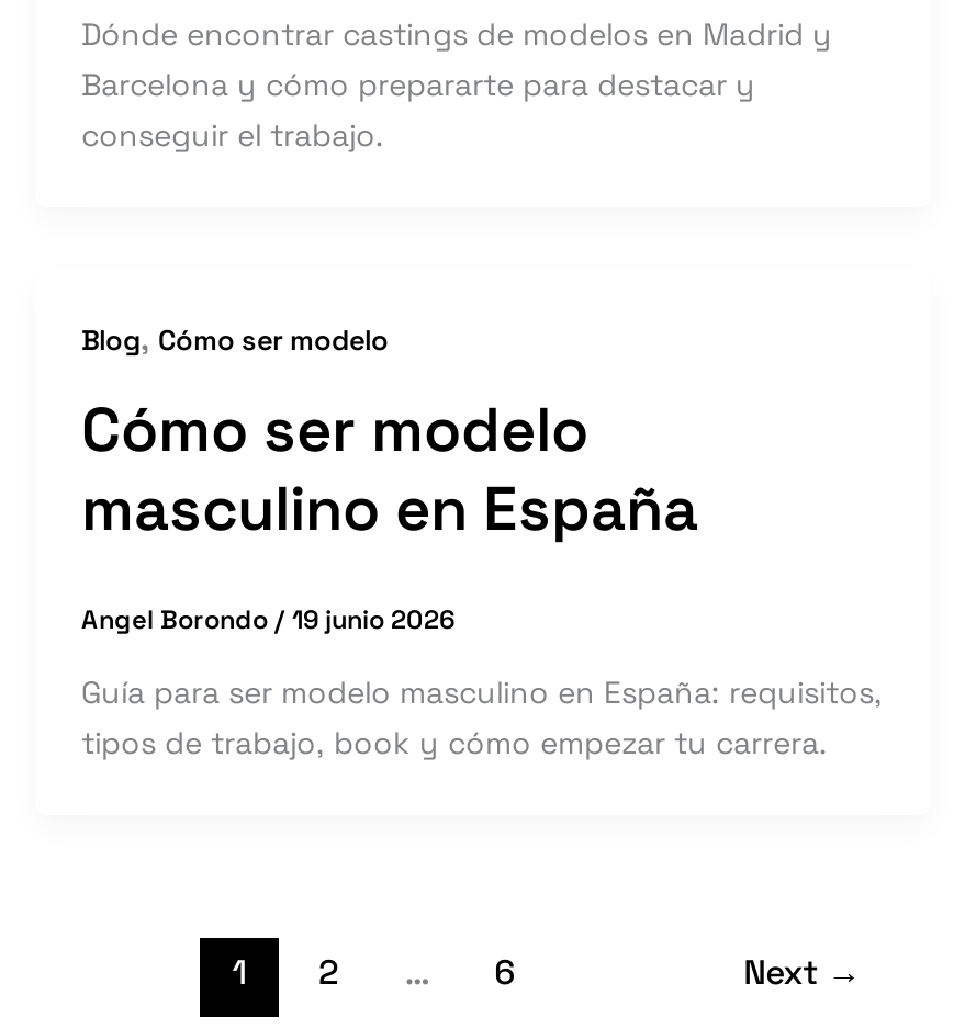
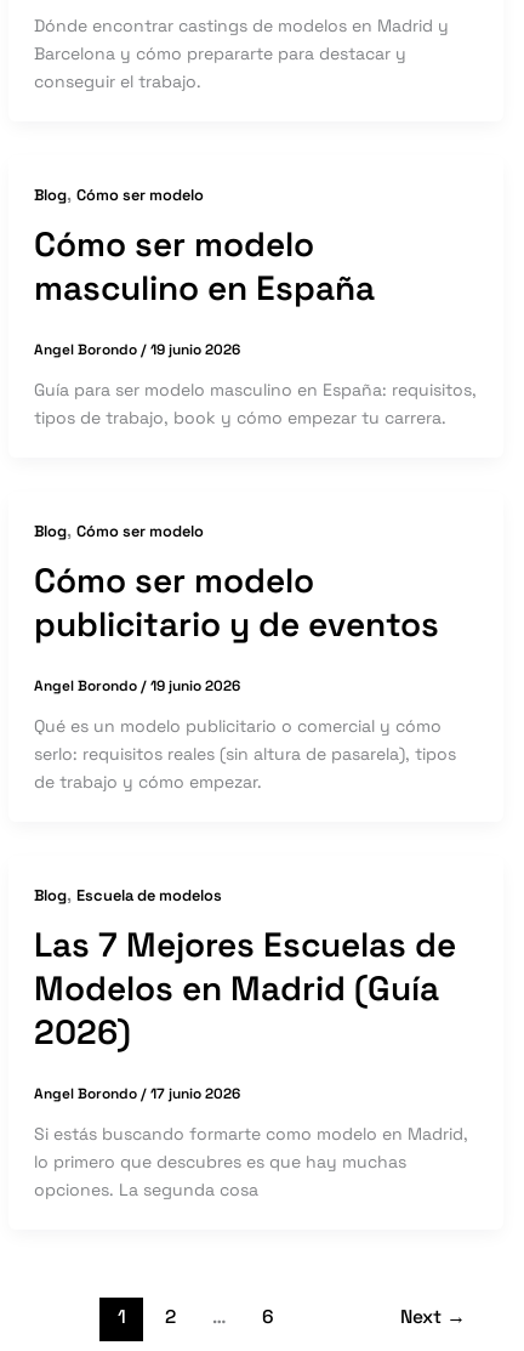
+ Blog, Cómo ser modelo
+ Cómo ser modelo
+ publicitario y de eventos
+ Angel Borondo / 19 junio 2026
+ Qué es un modelo publicitario o comercial y cómo
+ serlo: requisitos reales (sin altura de pasarela), tipos
+ de trabajo y cómo empezar.

+ Blog, Escuela de modelos
+ Las 7 Mejores Escuelas de
+ Modelos en Madrid (Guía
+ 2026)
+ Angel Borondo / 17 junio 2026
+ Si estás buscando formarte como modelo en Madrid,
+ lo primero que descubres es que hay muchas
+ opciones. La segunda cosa
